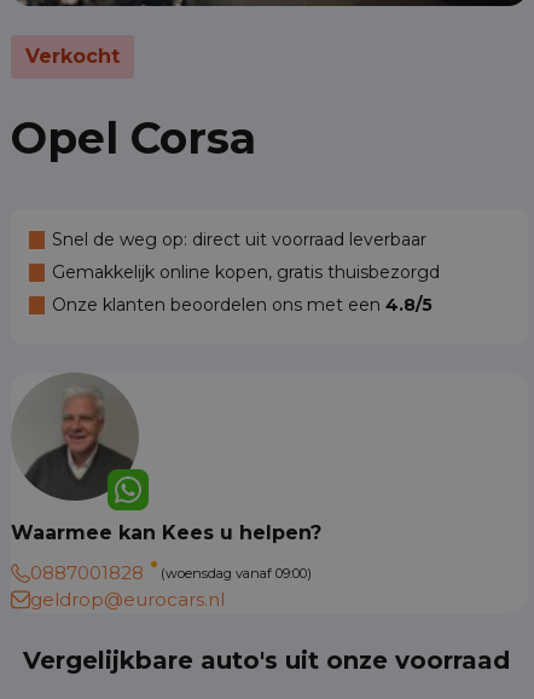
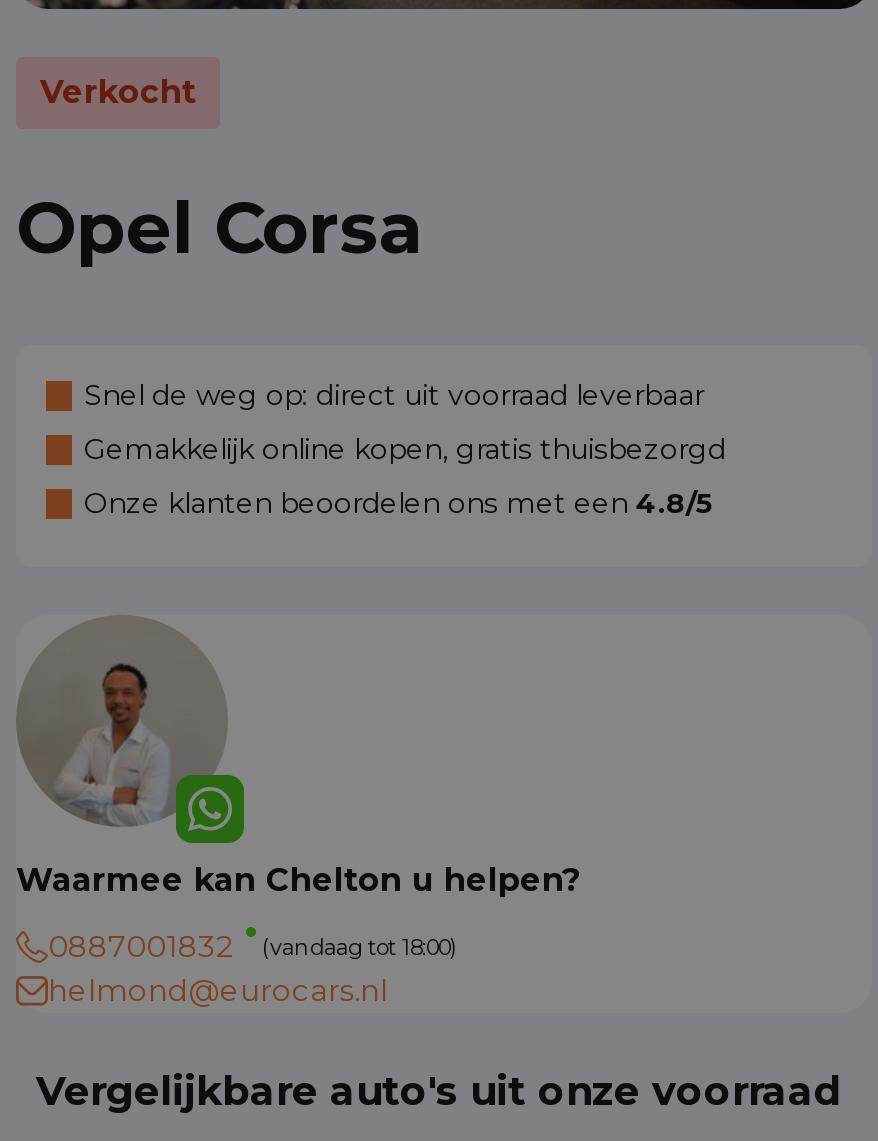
- [image]
- Waarmee kan Kees u helpen?
+ [image]
+ Waarmee kan Chelton u helpen?

- 0887001828
- (woensdag vanaf 09:00)
- geldrop@eurocars.nl
+ 0887001832
+ (vandaag tot 18:00)
+ helmond@eurocars.nl
